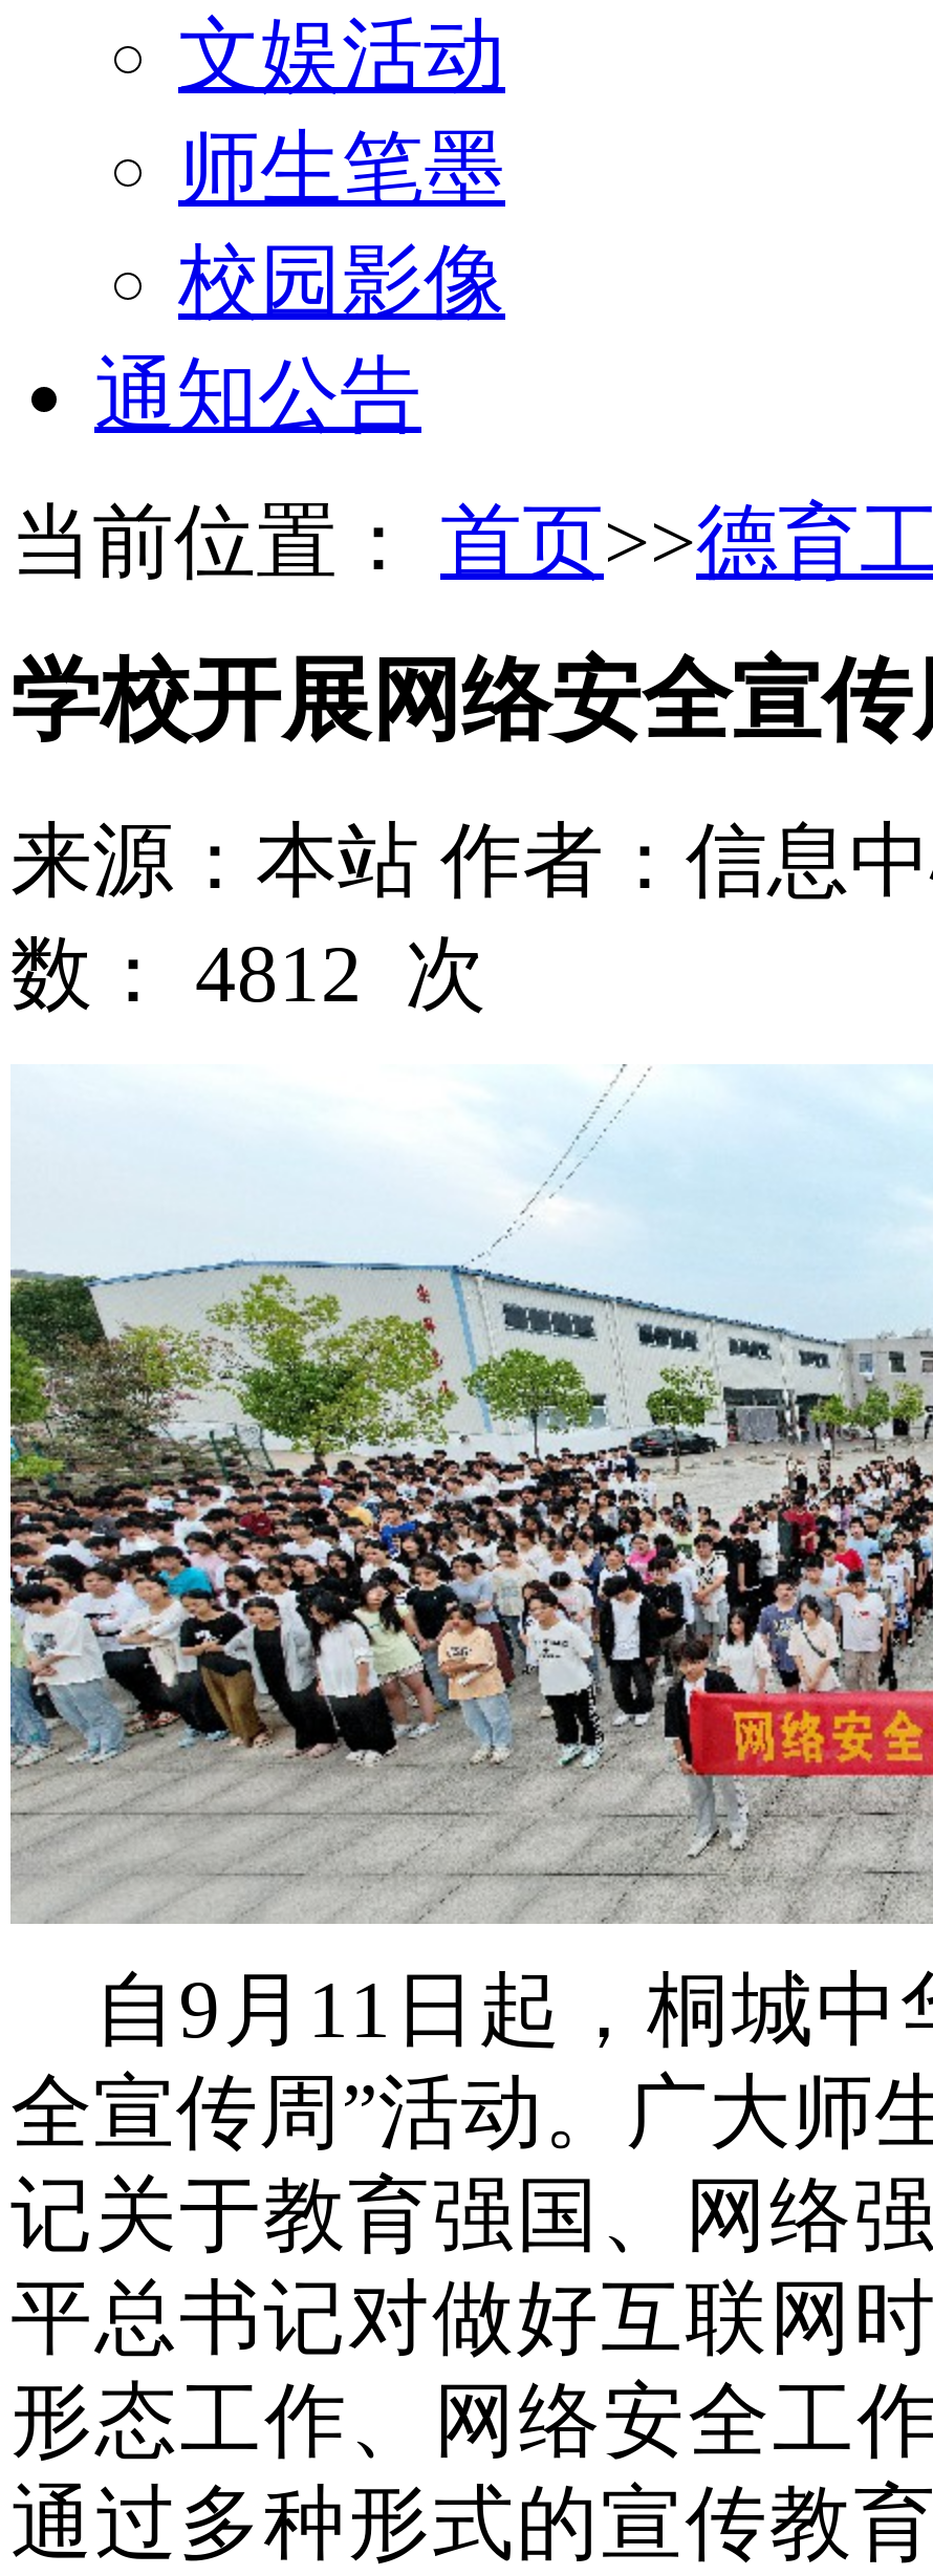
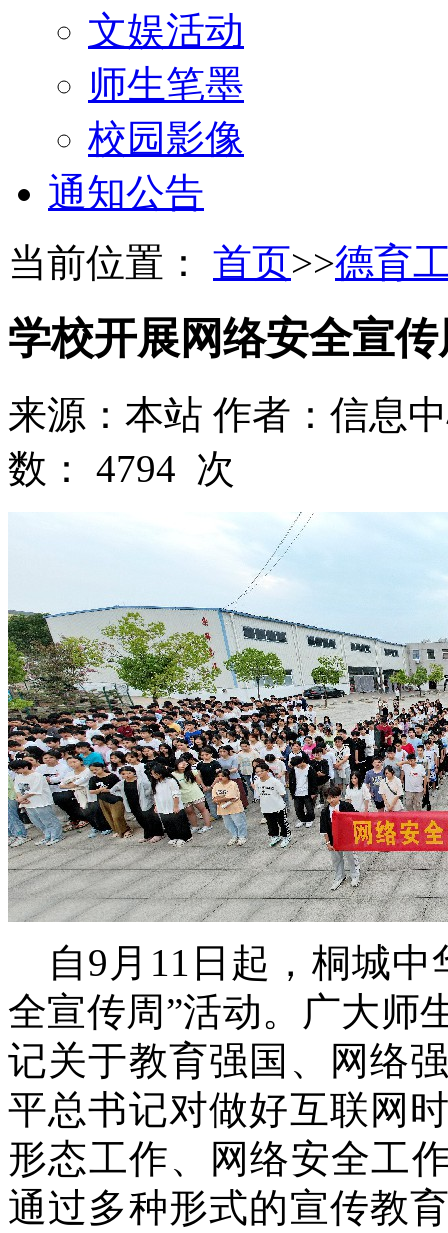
- 数： 4812 次
+ 数： 4794 次
